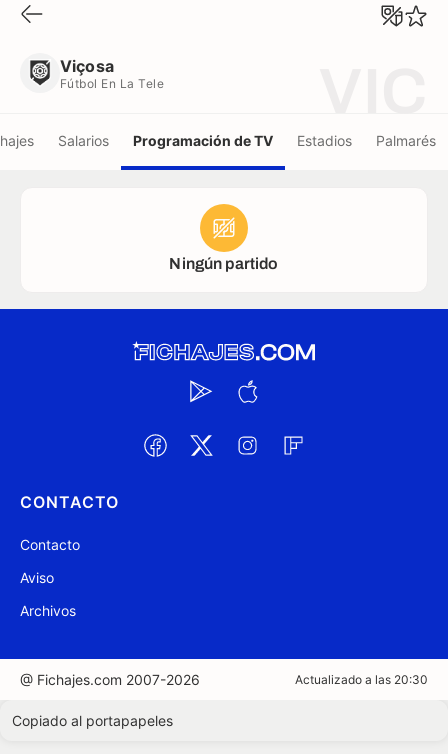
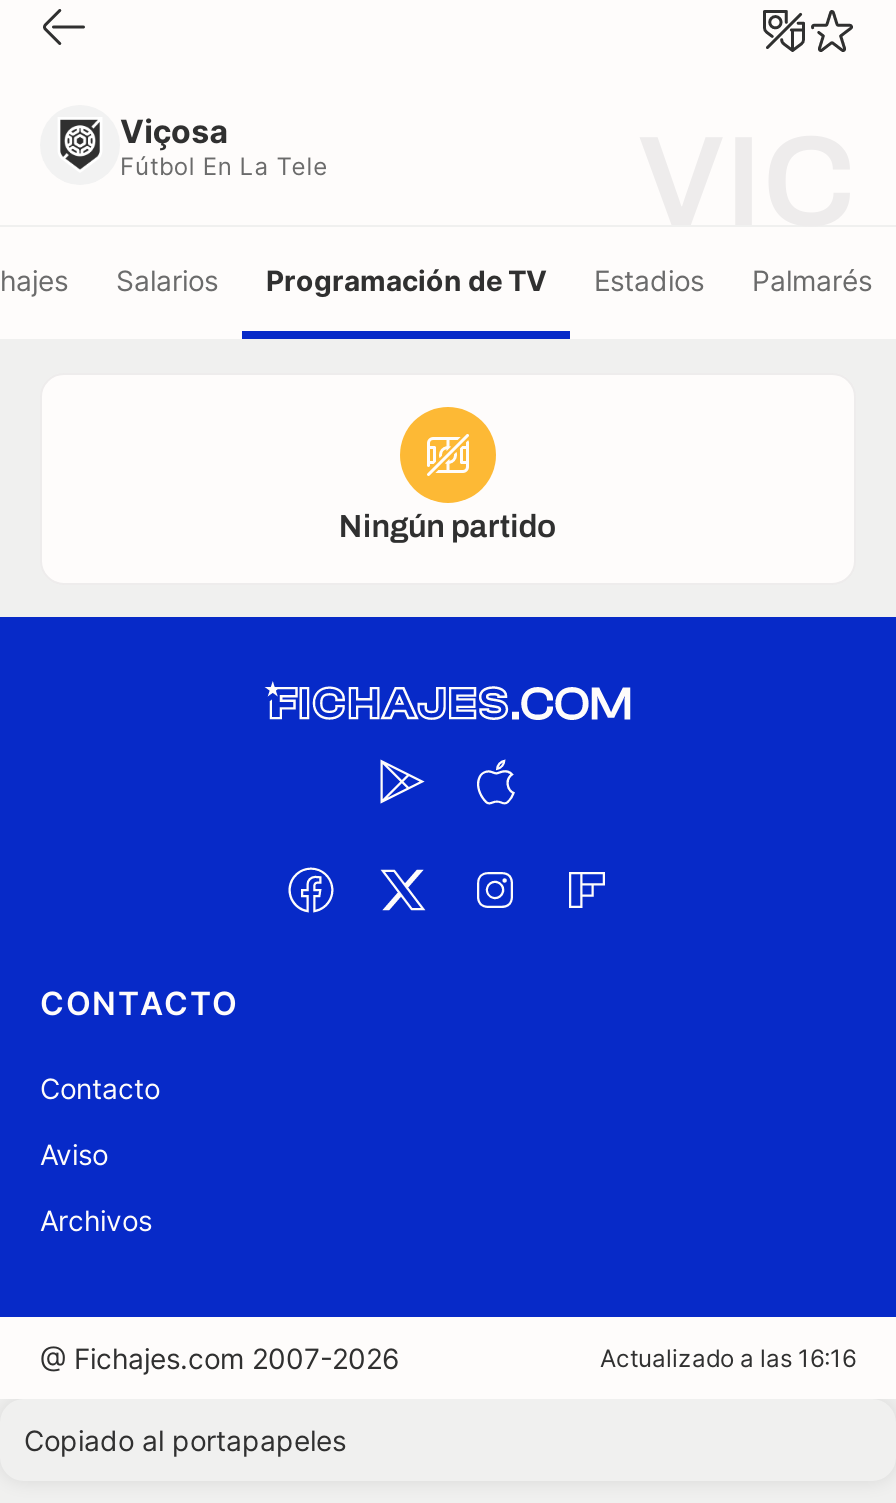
- Actualizado a las 20:30
+ Actualizado a las 16:16
